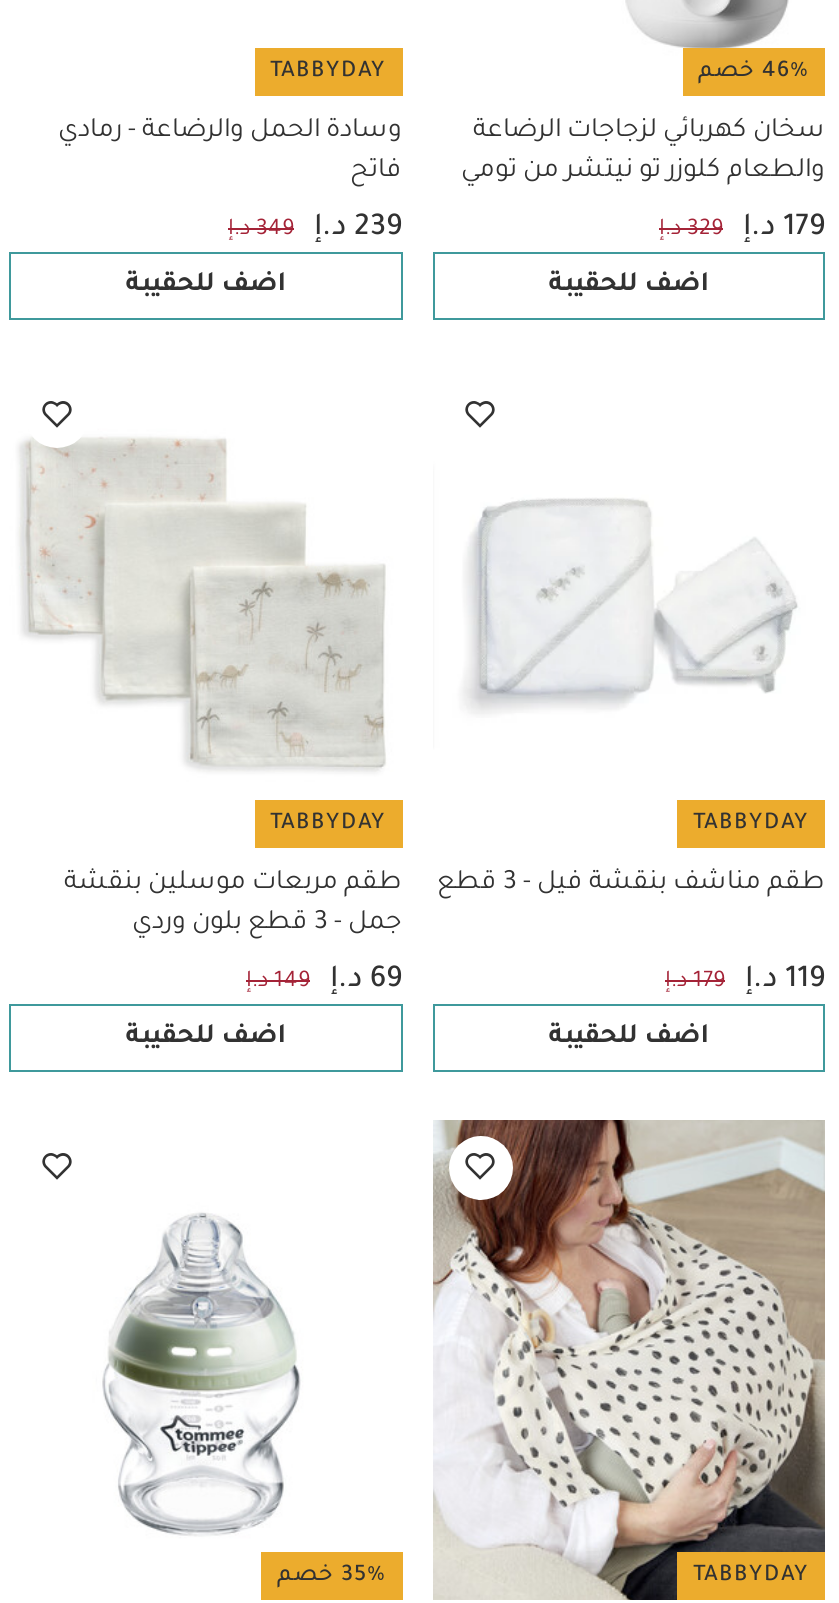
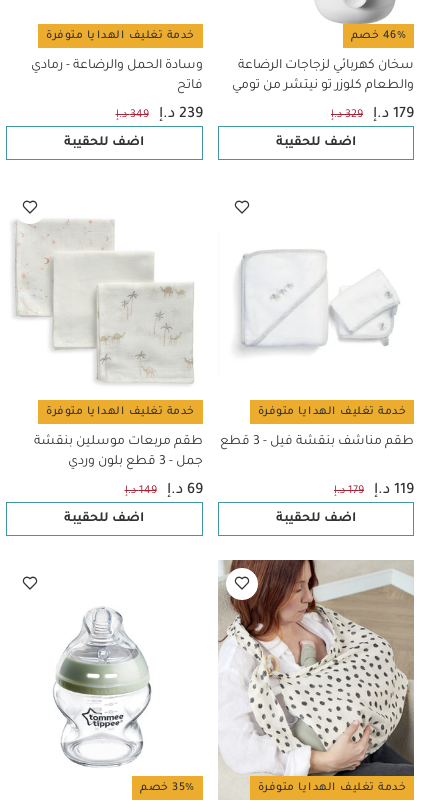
- TABBYDAY
+ خدمة تغليف الهدايا متوفرة

- TABBYDAY
+ خدمة تغليف الهدايا متوفرة

- TABBYDAY
+ خدمة تغليف الهدايا متوفرة

- TABBYDAY
+ خدمة تغليف الهدايا متوفرة
